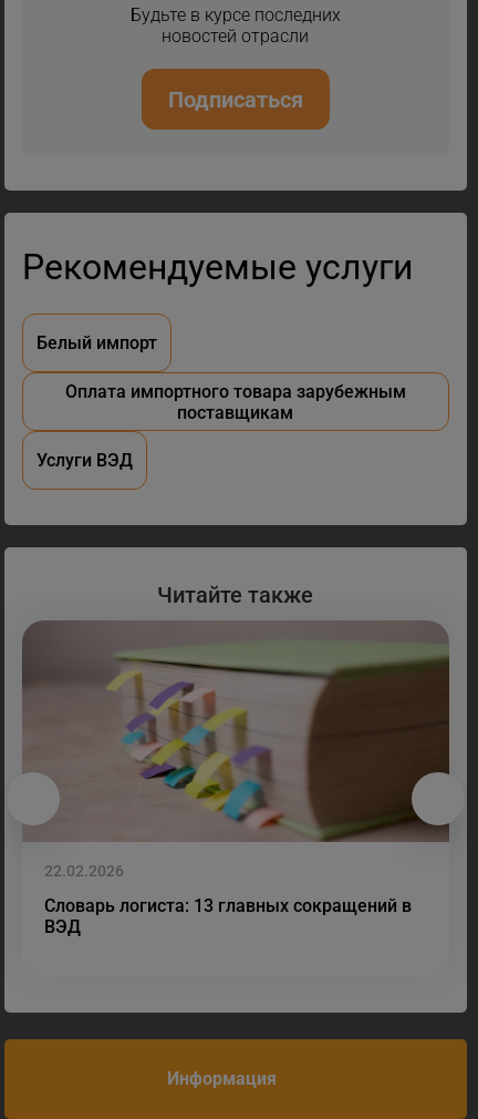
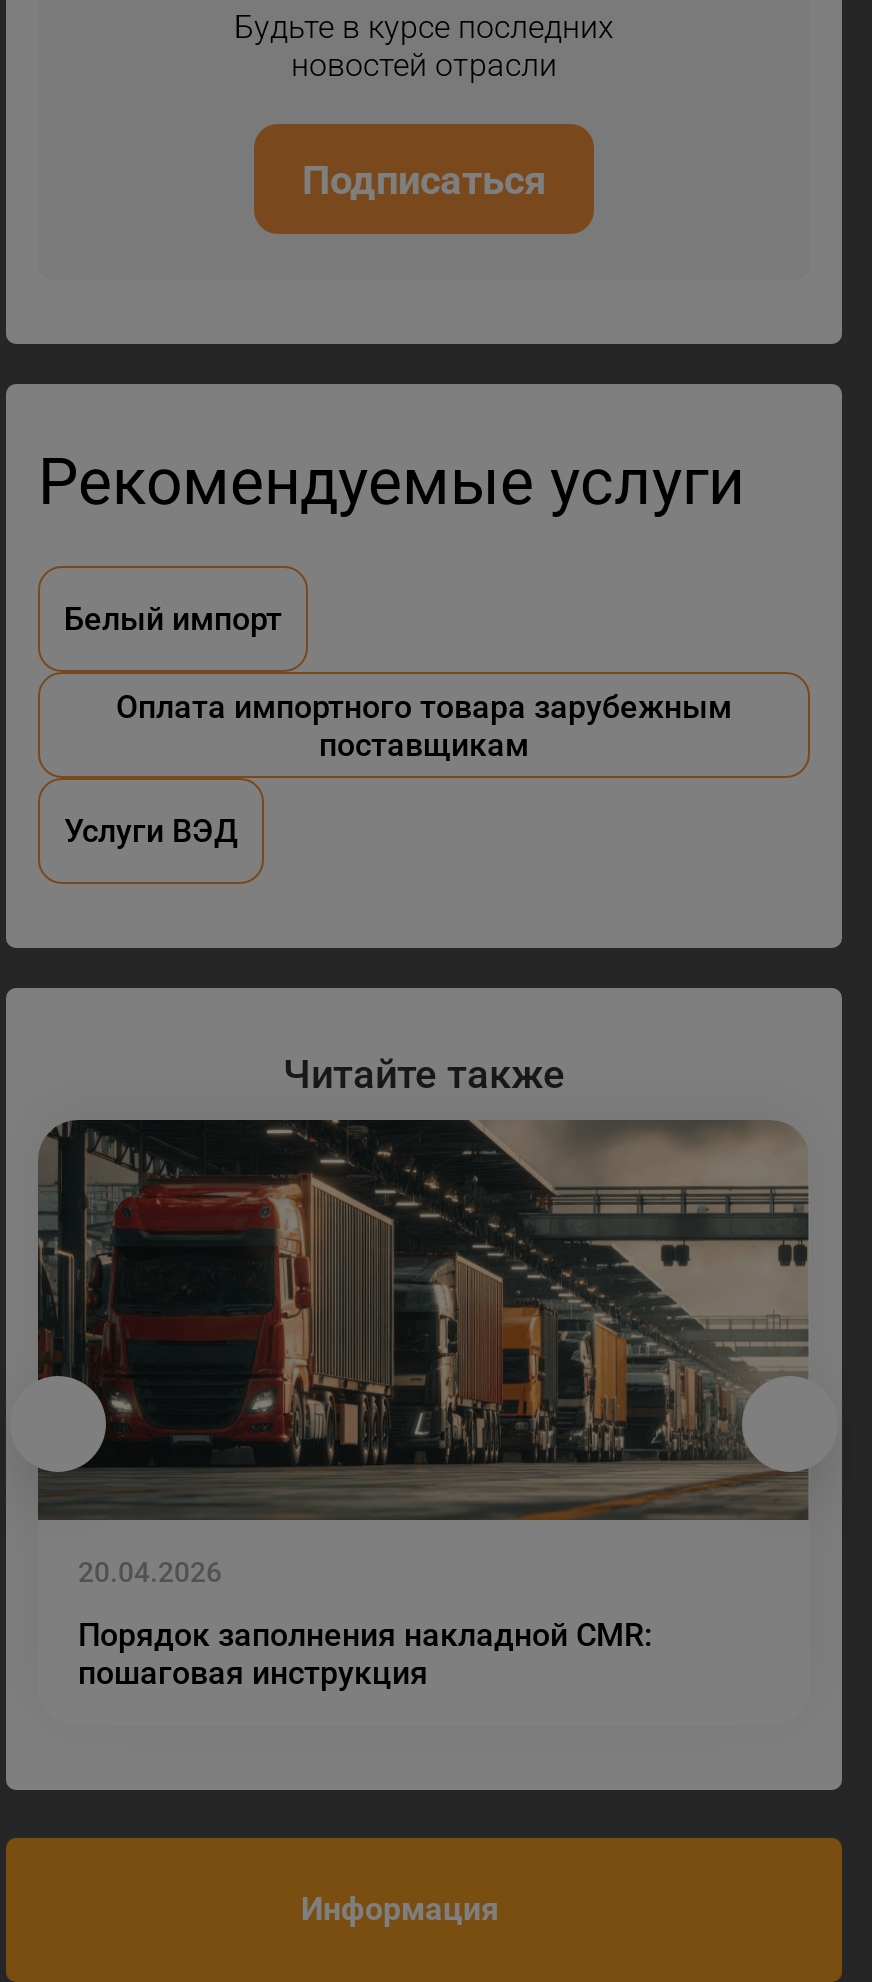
- [image]
- 22.02.2026
+ [image]
+ 20.04.2026

- Словарь логиста: 13 главных сокращений в
- ВЭД
+ Порядок заполнения накладной CMR:
+ пошаговая инструкция
